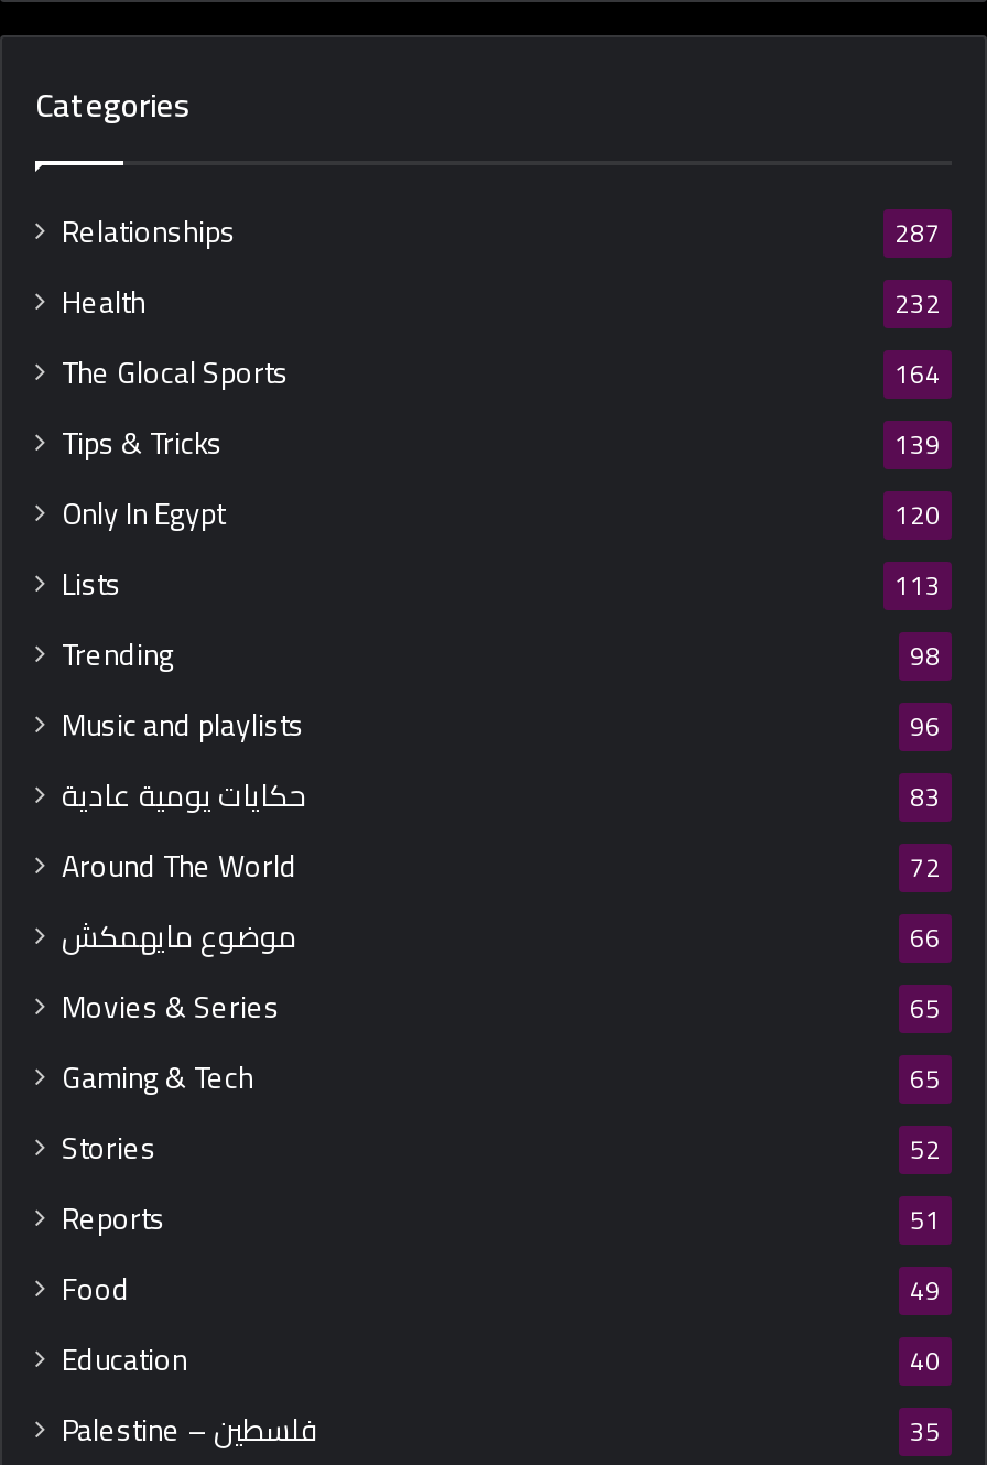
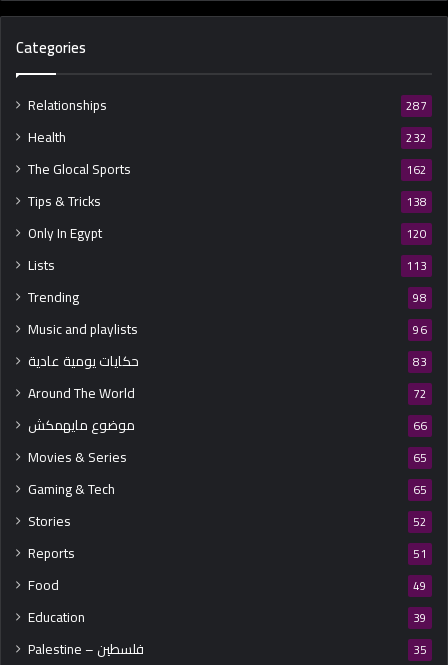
- 164
+ 162

- 139
+ 138

- 40
+ 39
